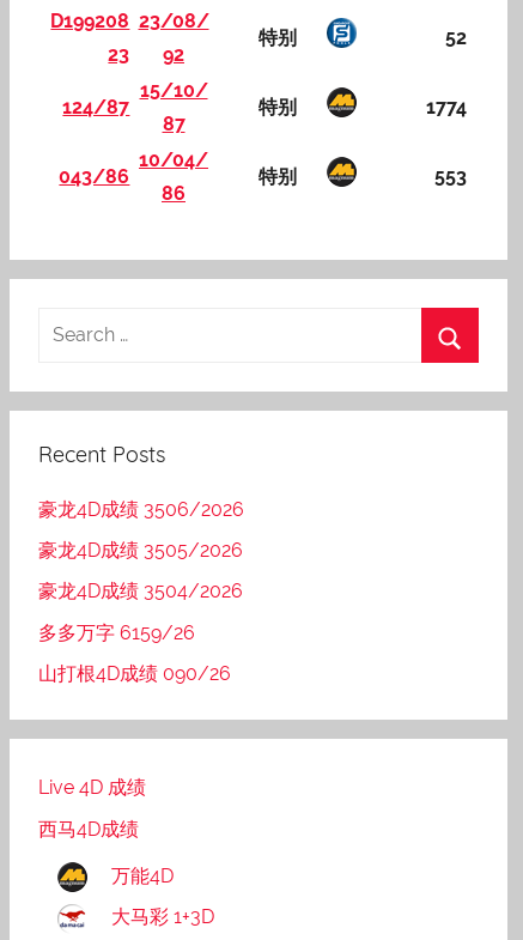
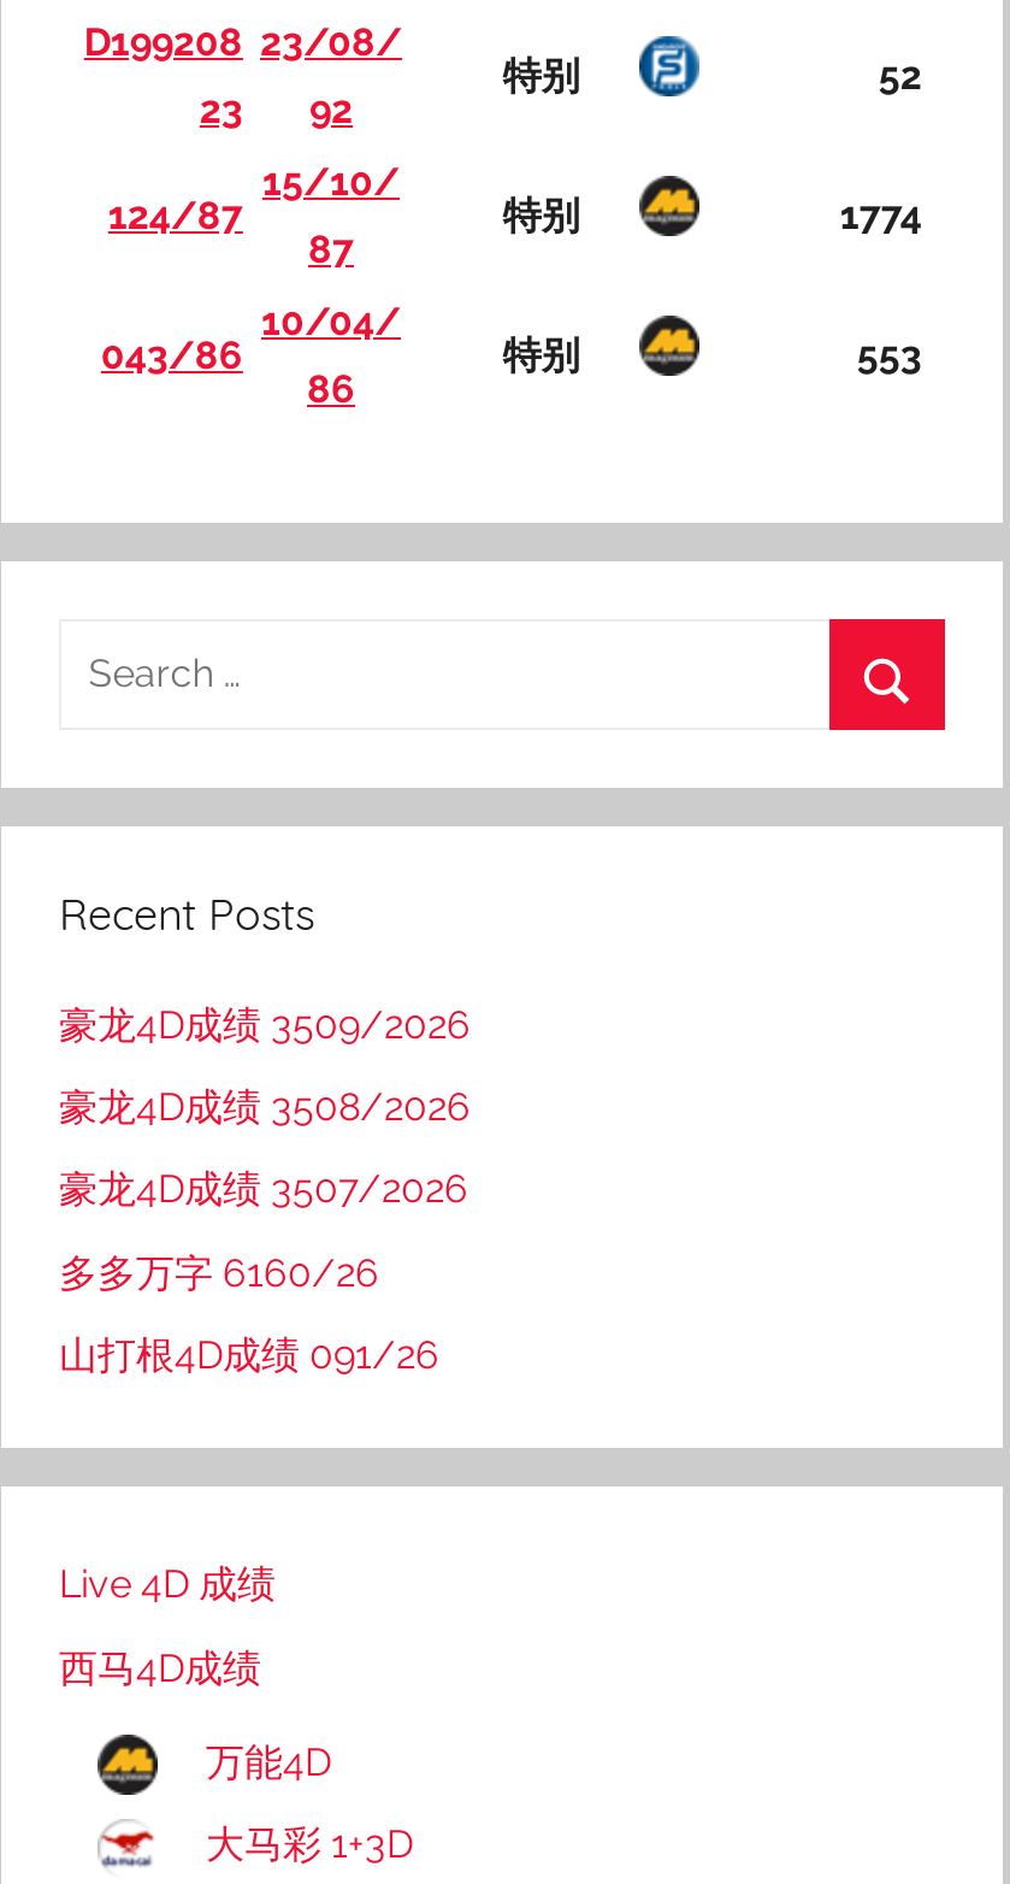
- 豪龙4D成绩 3506/2026
+ 豪龙4D成绩 3509/2026

- 豪龙4D成绩 3505/2026
+ 豪龙4D成绩 3508/2026

- 豪龙4D成绩 3504/2026
+ 豪龙4D成绩 3507/2026

- 多多万字 6159/26
+ 多多万字 6160/26

- 山打根4D成绩 090/26
+ 山打根4D成绩 091/26
